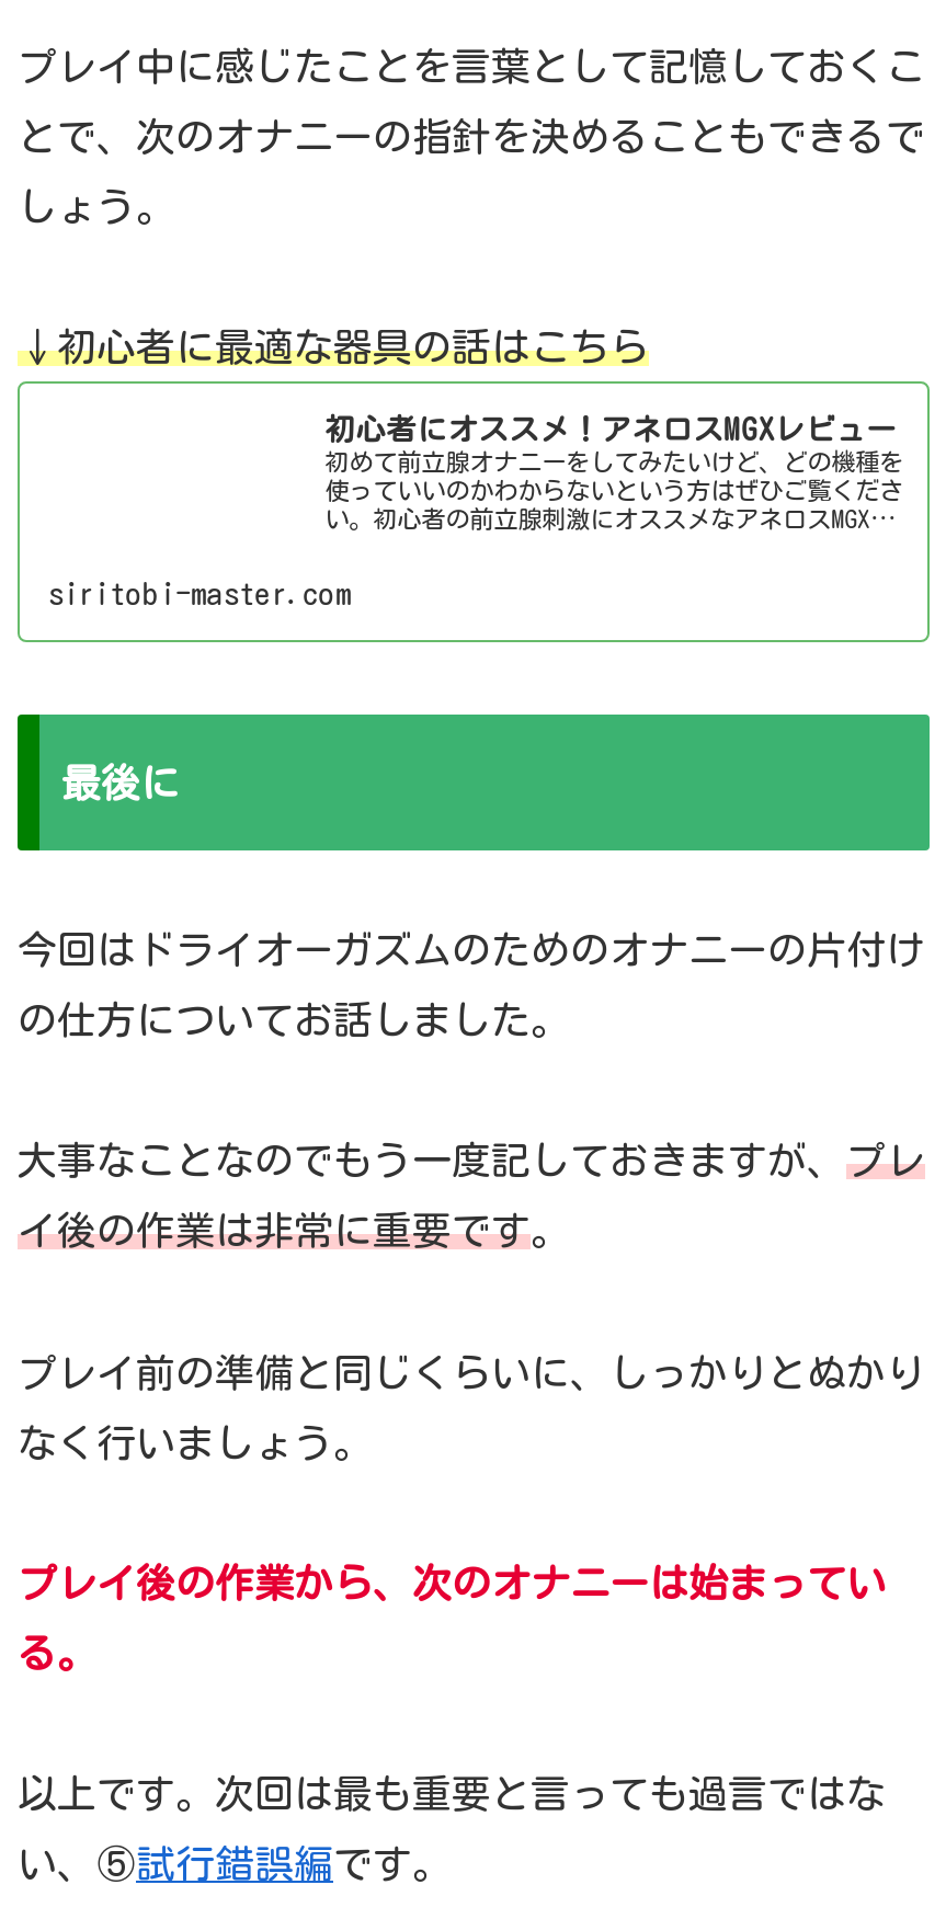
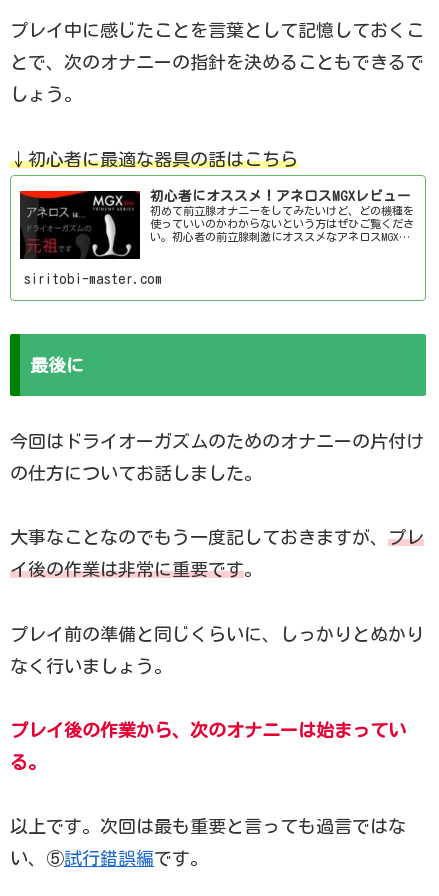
+ [image]
